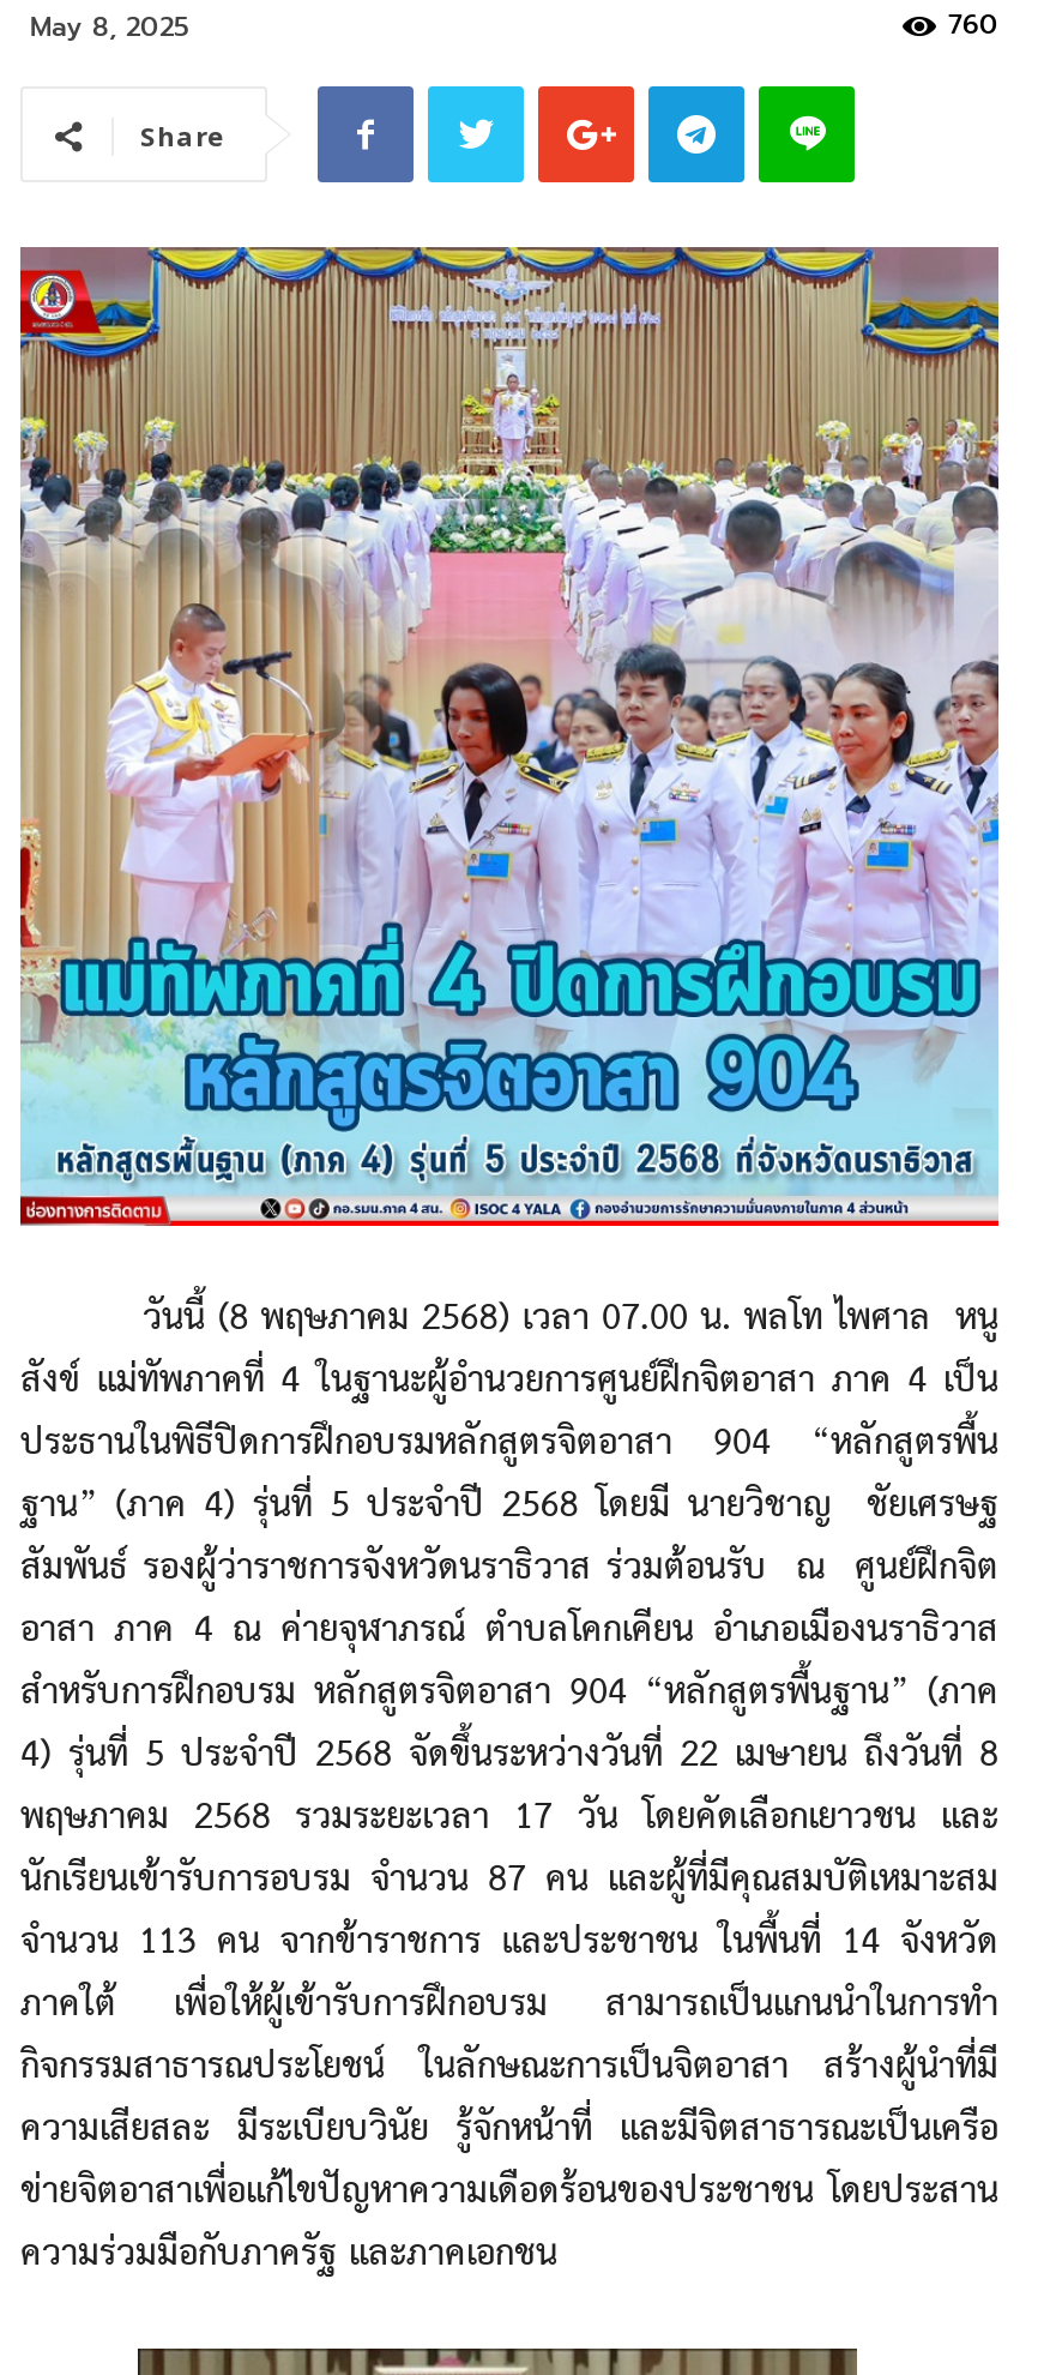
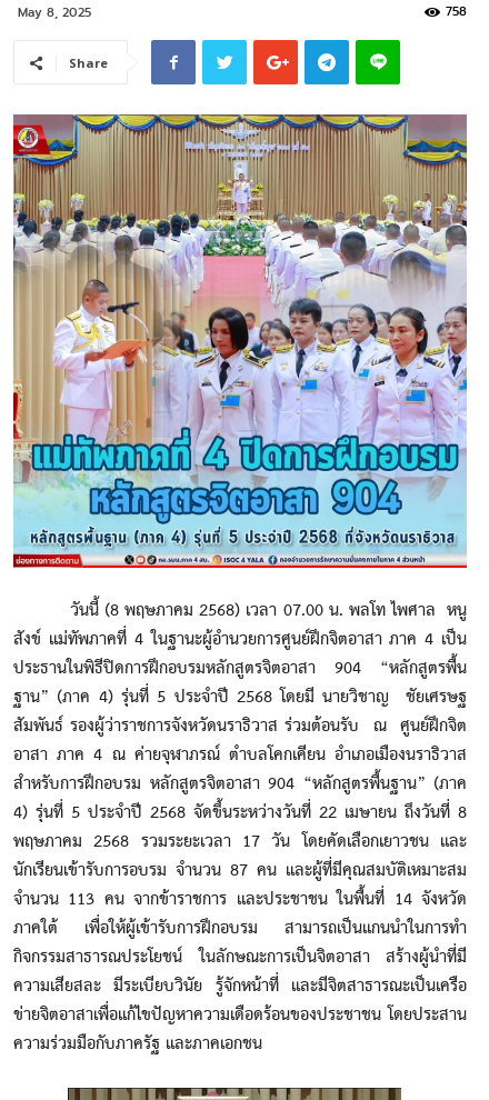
- 760
+ 758
